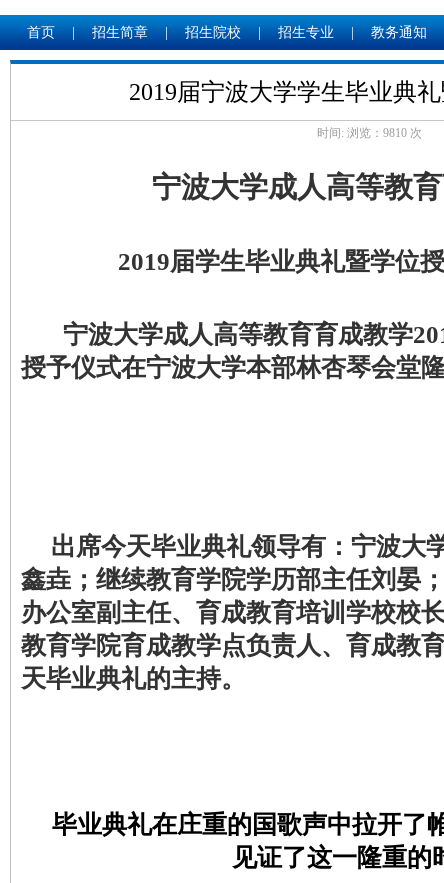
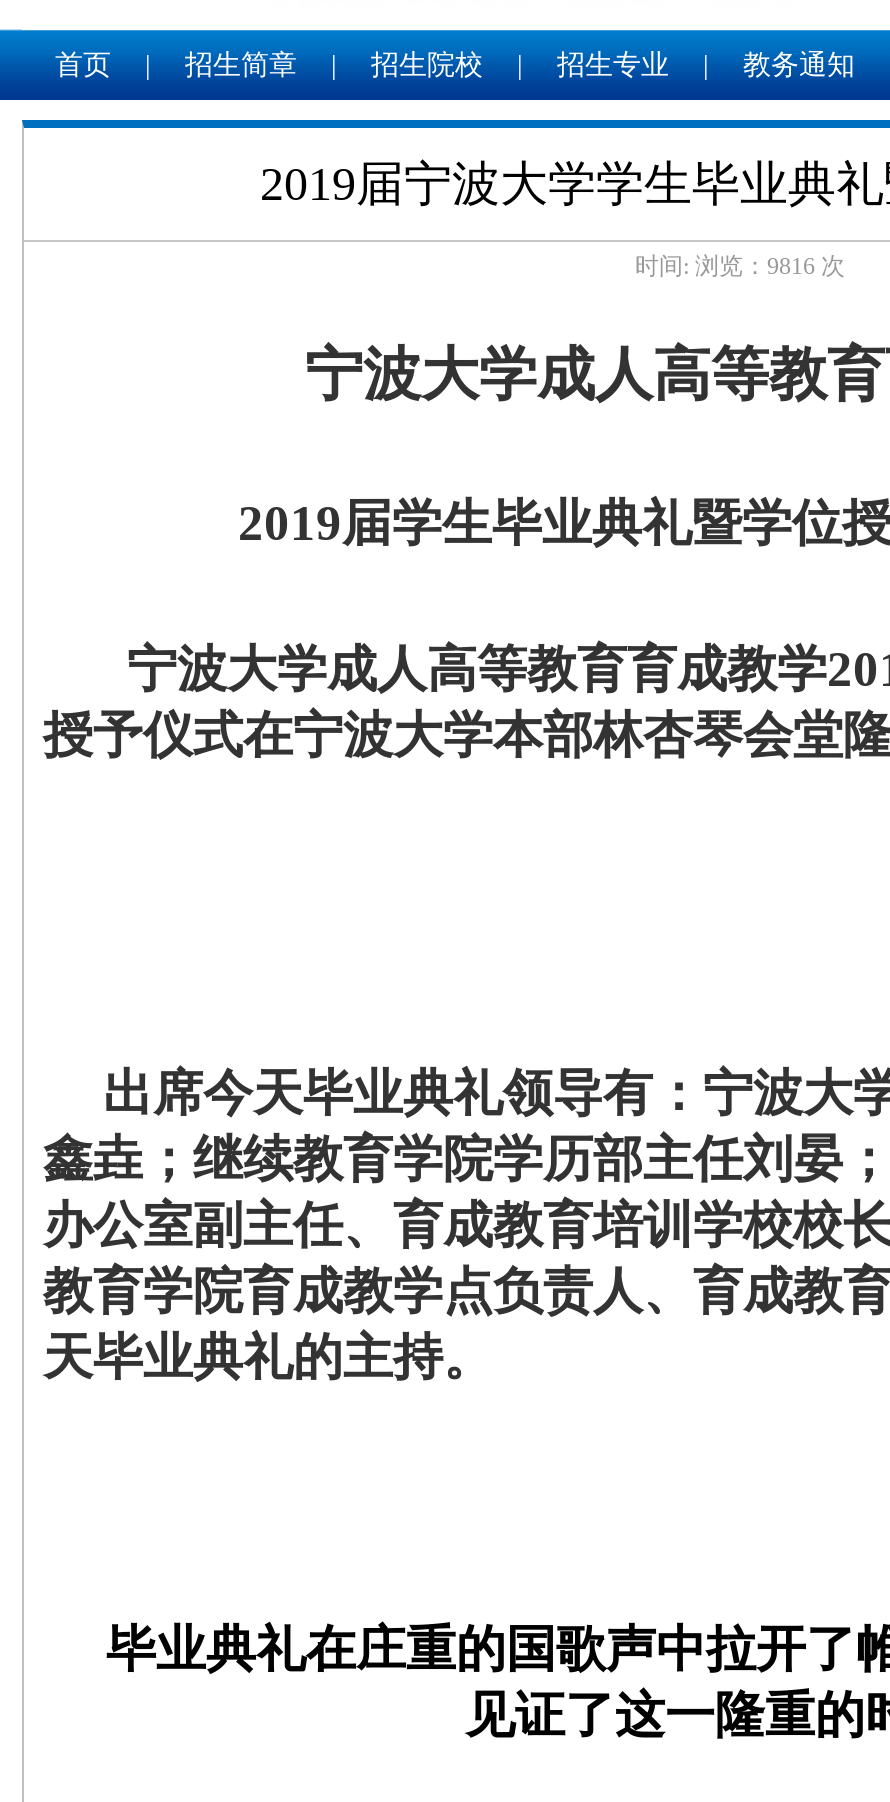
- 时间: 浏览：9810 次
+ 时间: 浏览：9816 次
